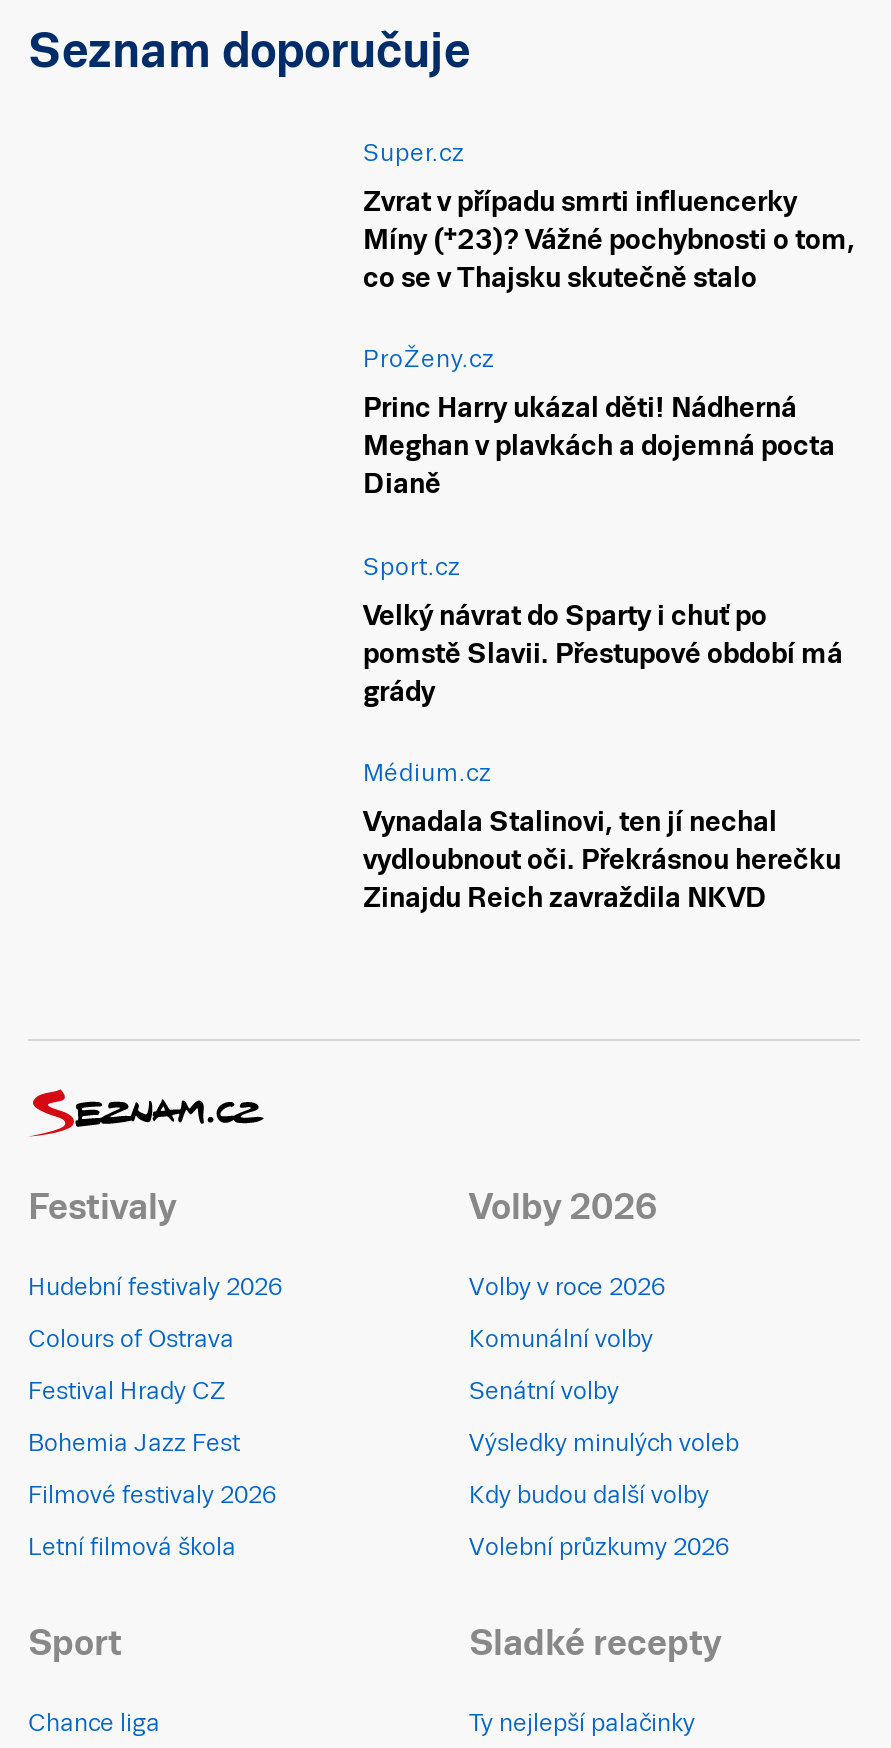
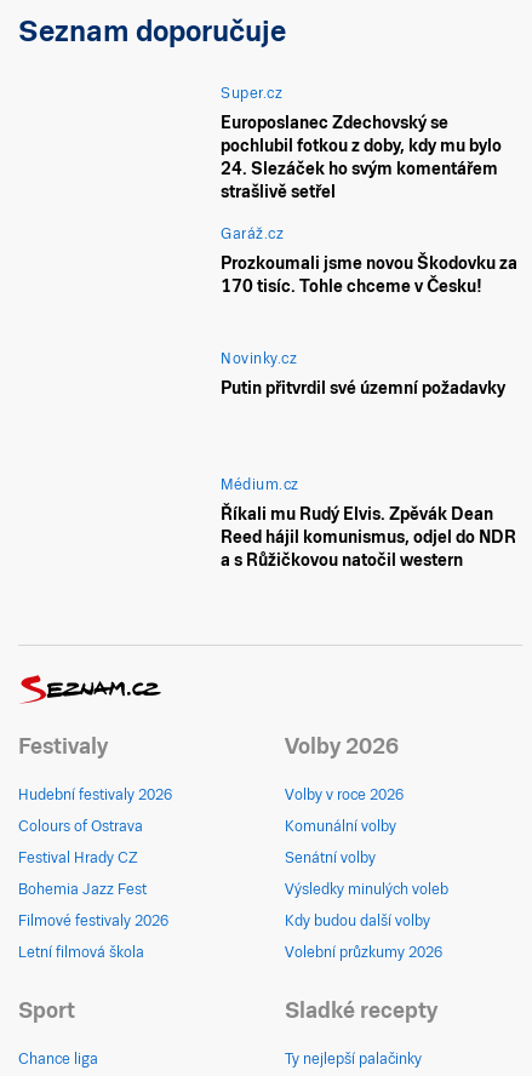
- Zvrat v případu smrti influencerky
- Míny (†23)? Vážné pochybnosti o tom,
- co se v Thajsku skutečně stalo
+ Europoslanec Zdechovský se
+ pochlubil fotkou z doby, kdy mu bylo
+ 24. Slezáček ho svým komentářem
+ strašlivě setřel

- ProŽeny.cz
+ Garáž.cz

- Princ Harry ukázal děti! Nádherná
- Meghan v plavkách a dojemná pocta
- Dianě
+ Prozkoumali jsme novou Škodovku za
+ 170 tisíc. Tohle chceme v Česku!

- Sport.cz
+ Novinky.cz

- Velký návrat do Sparty i chuť po
- pomstě Slavii. Přestupové období má
- grády
+ Putin přitvrdil své územní požadavky

- Vynadala Stalinovi, ten jí nechal
- vydloubnout oči. Překrásnou herečku
- Zinajdu Reich zavraždila NKVD
+ Říkali mu Rudý Elvis. Zpěvák Dean
+ Reed hájil komunismus, odjel do NDR
+ a s Růžičkovou natočil western
